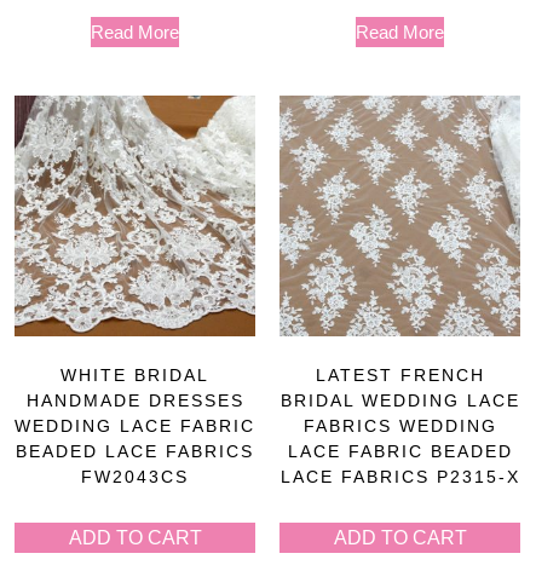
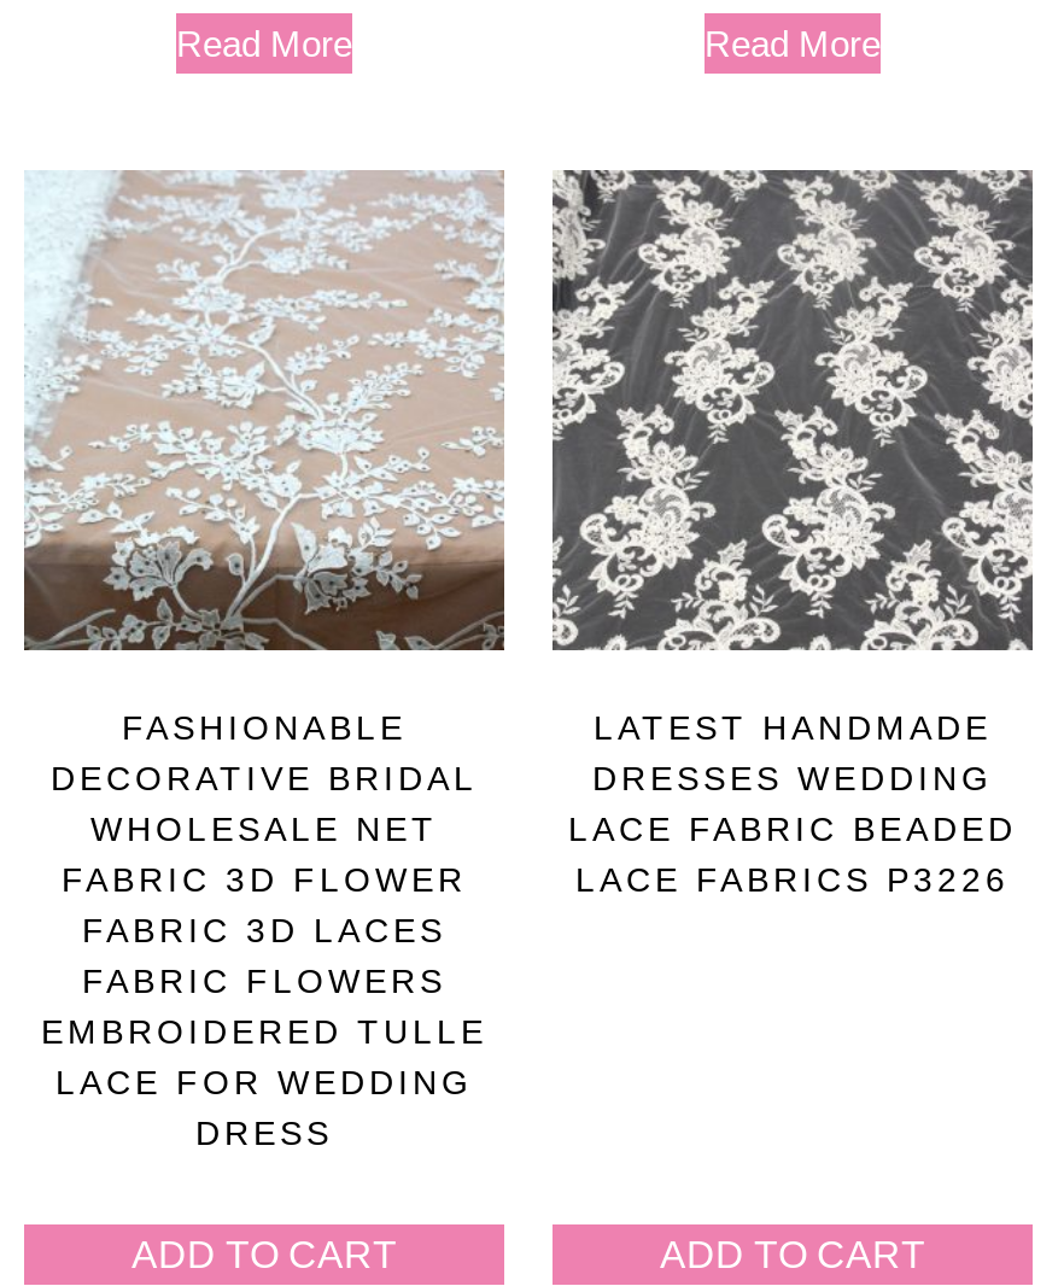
- [image]
- WHITE BRIDAL
- HANDMADE DRESSES
- WEDDING LACE FABRIC
- BEADED LACE FABRICS
- FW2043CS
+ [image]
+ FASHIONABLE
+ DECORATIVE BRIDAL
+ WHOLESALE NET
+ FABRIC 3D FLOWER
+ FABRIC 3D LACES
+ FABRIC FLOWERS
+ EMBROIDERED TULLE
+ LACE FOR WEDDING
+ DRESS

- [image]
- LATEST FRENCH
- BRIDAL WEDDING LACE
- FABRICS WEDDING
+ [image]
+ LATEST HANDMADE
+ DRESSES WEDDING

moved up: LACE FABRIC BEADED

- LACE FABRICS P2315-X
+ LACE FABRICS P3226
